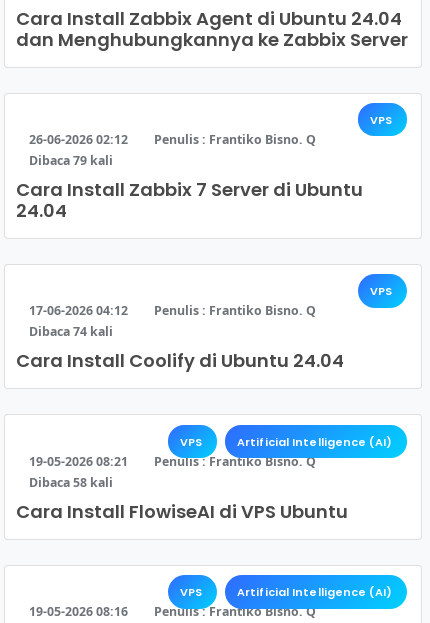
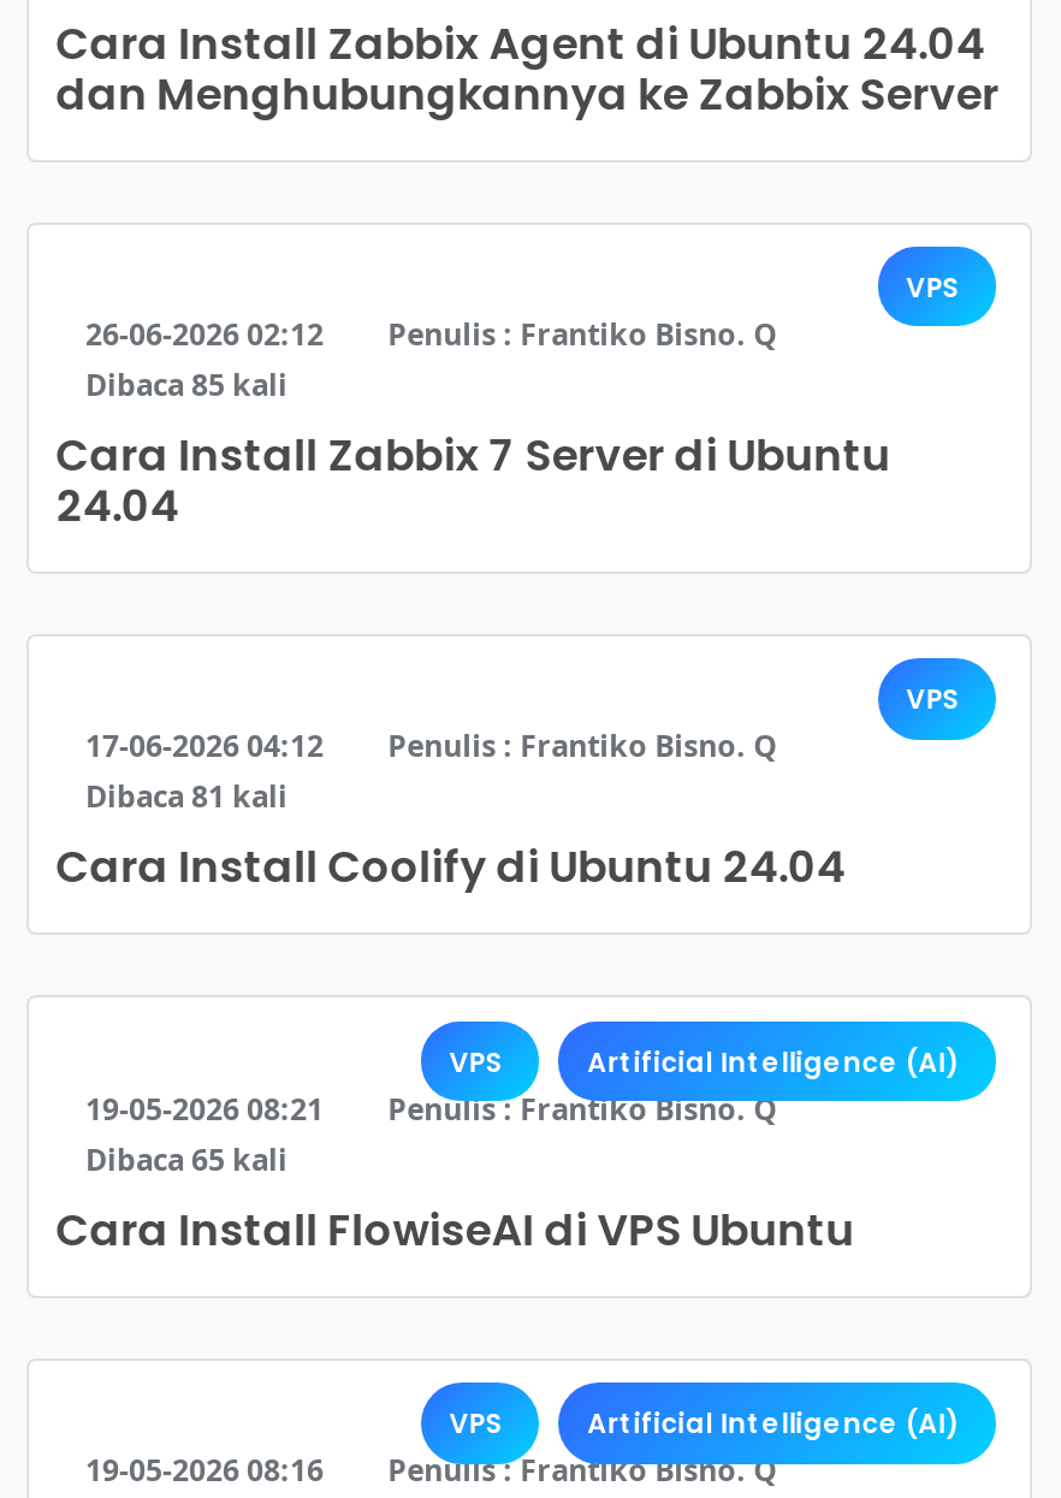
- Dibaca 79 kali
+ Dibaca 85 kali

- Dibaca 74 kali
+ Dibaca 81 kali

- Dibaca 58 kali
+ Dibaca 65 kali
